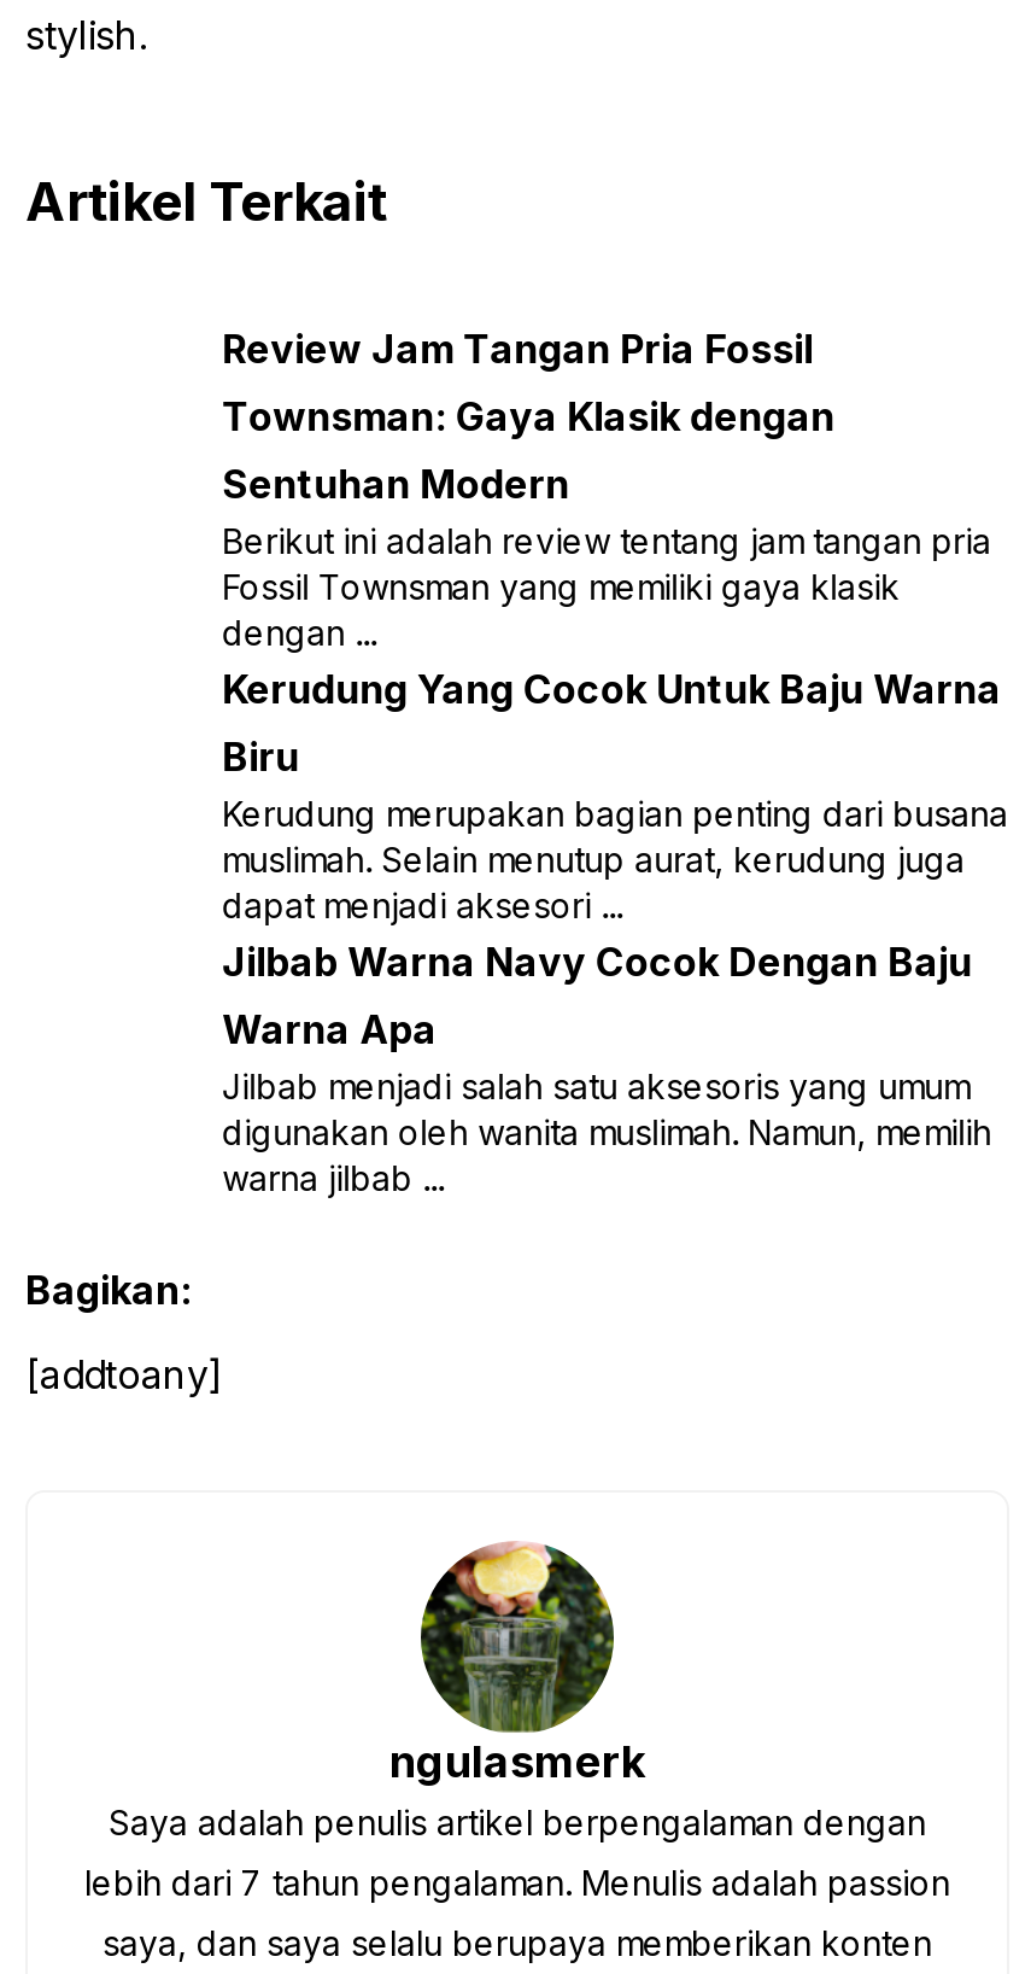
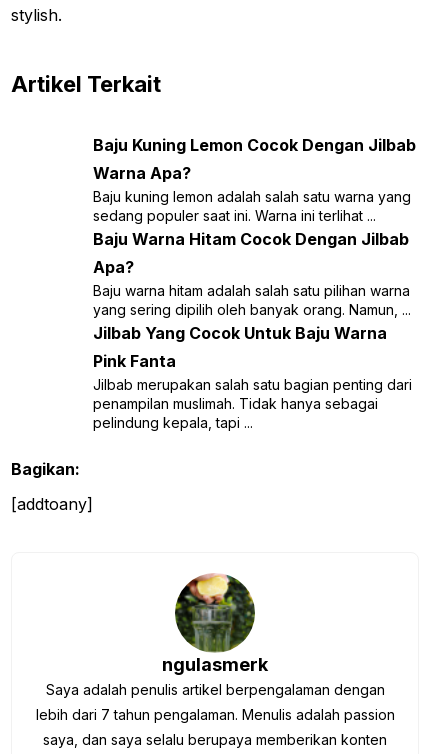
- Review Jam Tangan Pria Fossil
- Townsman: Gaya Klasik dengan
- Sentuhan Modern
- Berikut ini adalah review tentang jam tangan pria
- Fossil Townsman yang memiliki gaya klasik
- dengan ...
- Kerudung Yang Cocok Untuk Baju Warna
- Biru
- Kerudung merupakan bagian penting dari busana
- muslimah. Selain menutup aurat, kerudung juga
- dapat menjadi aksesori ...
- Jilbab Warna Navy Cocok Dengan Baju
- Warna Apa
- Jilbab menjadi salah satu aksesoris yang umum
- digunakan oleh wanita muslimah. Namun, memilih
- warna jilbab ...
+ Baju Kuning Lemon Cocok Dengan Jilbab
+ Warna Apa?
+ Baju kuning lemon adalah salah satu warna yang
+ sedang populer saat ini. Warna ini terlihat ...
+ Baju Warna Hitam Cocok Dengan Jilbab
+ Apa?
+ Baju warna hitam adalah salah satu pilihan warna
+ yang sering dipilih oleh banyak orang. Namun, ...
+ Jilbab Yang Cocok Untuk Baju Warna
+ Pink Fanta
+ Jilbab merupakan salah satu bagian penting dari
+ penampilan muslimah. Tidak hanya sebagai
+ pelindung kepala, tapi ...
